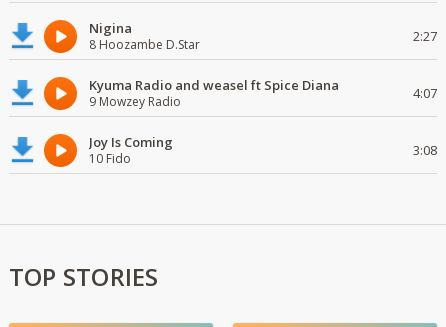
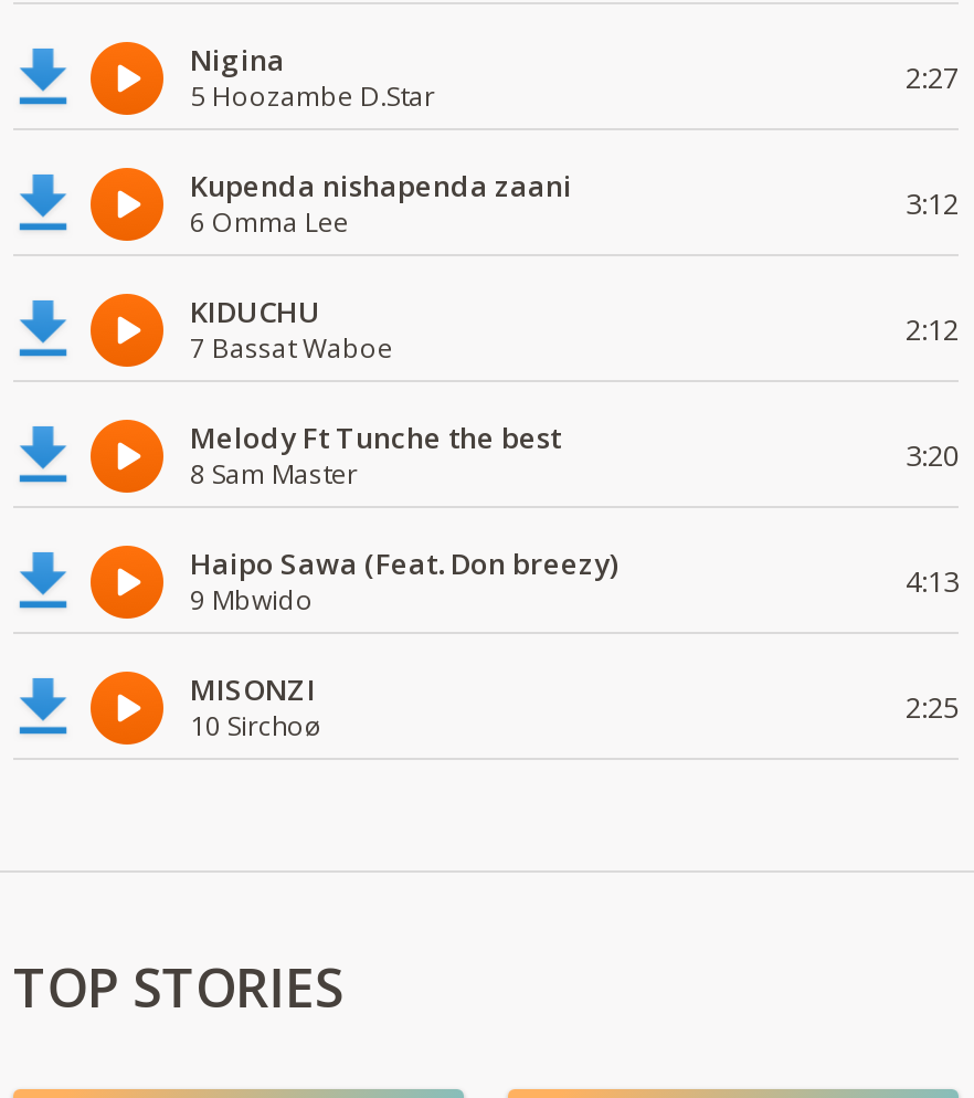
- 8 Hoozambe D.Star
+ 5 Hoozambe D.Star

- Kyuma Radio and weasel ft Spice Diana
- 9 Mowzey Radio
- 4:07
- Joy Is Coming
- 10 Fido
- 3:08
+ Kupenda nishapenda zaani
+ 6 Omma Lee
+ 3:12
+ KIDUCHU
+ 7 Bassat Waboe
+ 2:12
+ Melody Ft Tunche the best
+ 8 Sam Master
+ 3:20
+ Haipo Sawa (Feat. Don breezy)
+ 9 Mbwido
+ 4:13
+ MISONZI
+ 10 Sirchoø
+ 2:25
